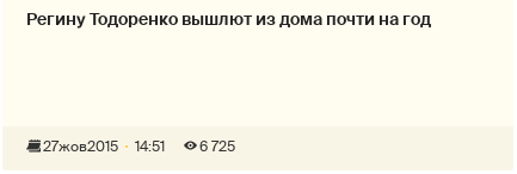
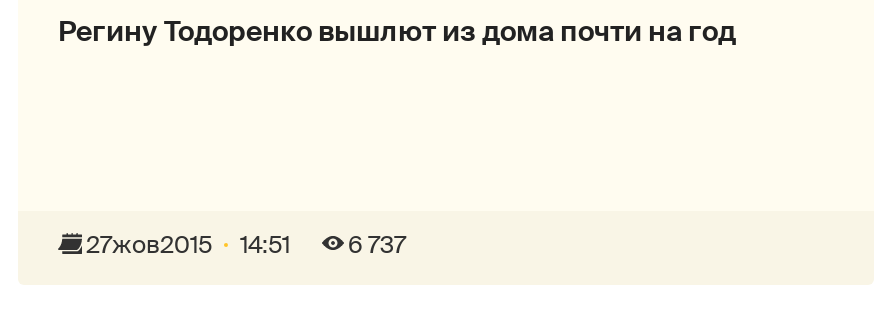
- 6 725
+ 6 737
